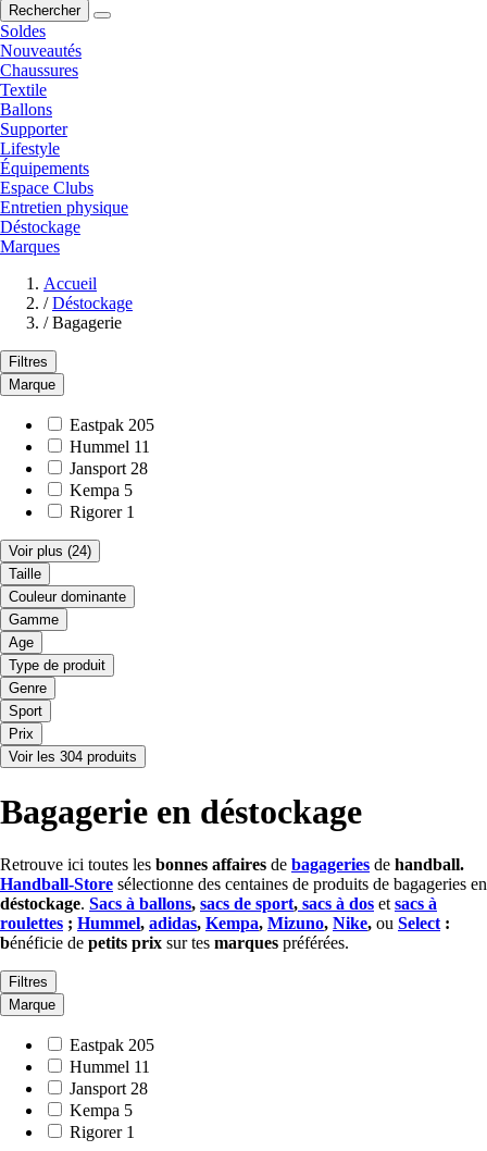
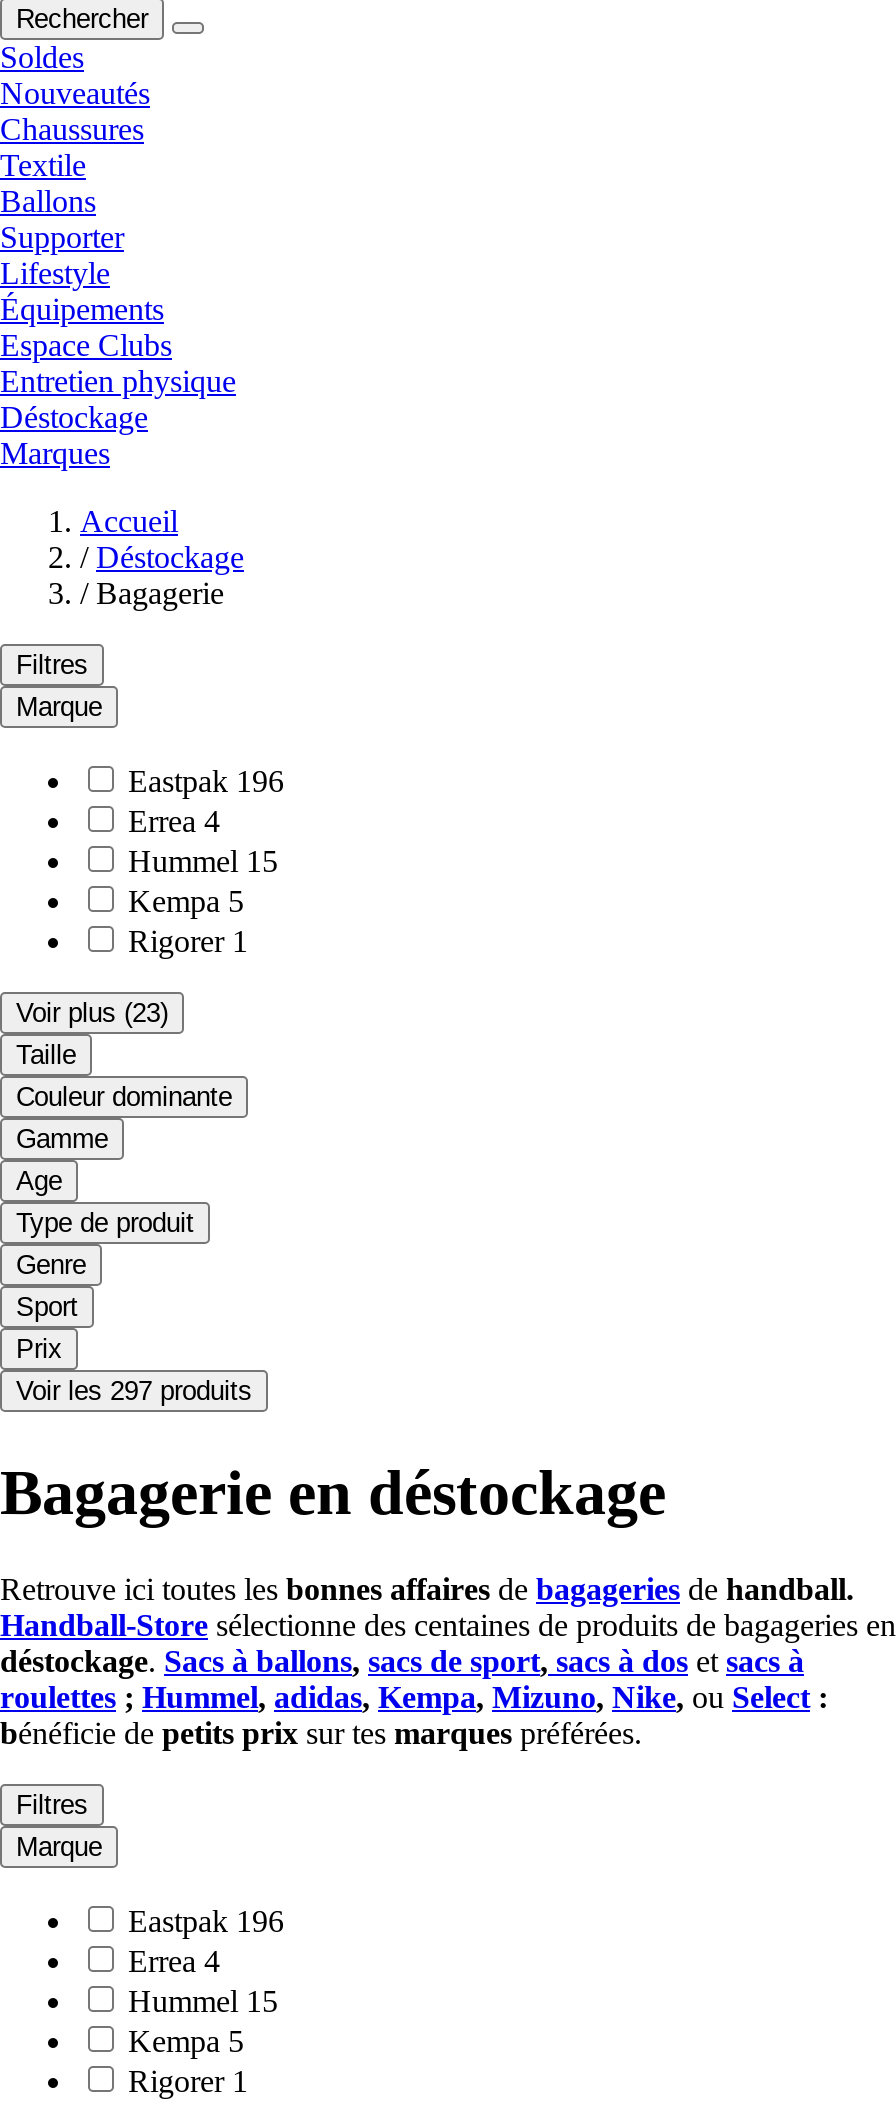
- Eastpak 205
- Hummel 11
- Jansport 28
+ Eastpak 196
+ Errea 4
+ Hummel 15

- Voir plus (24)
+ Voir plus (23)

- Voir les 304 produits
+ Voir les 297 produits

- Eastpak 205
- Hummel 11
- Jansport 28
+ Eastpak 196
+ Errea 4
+ Hummel 15
